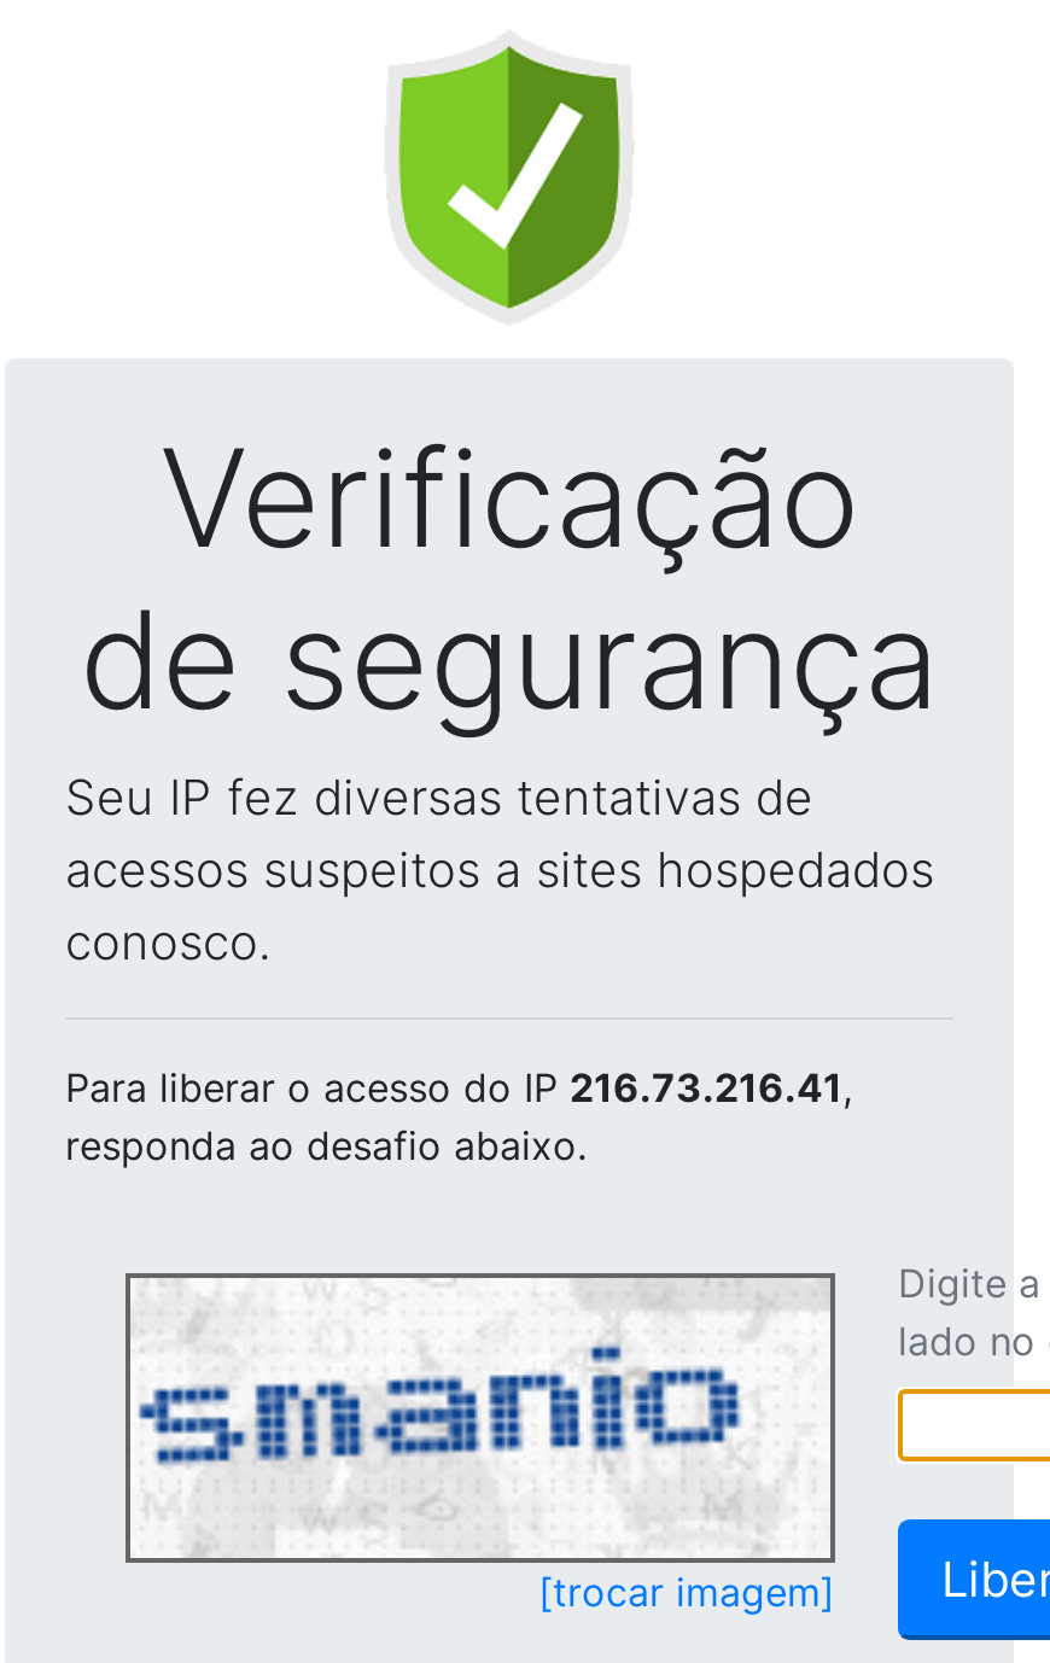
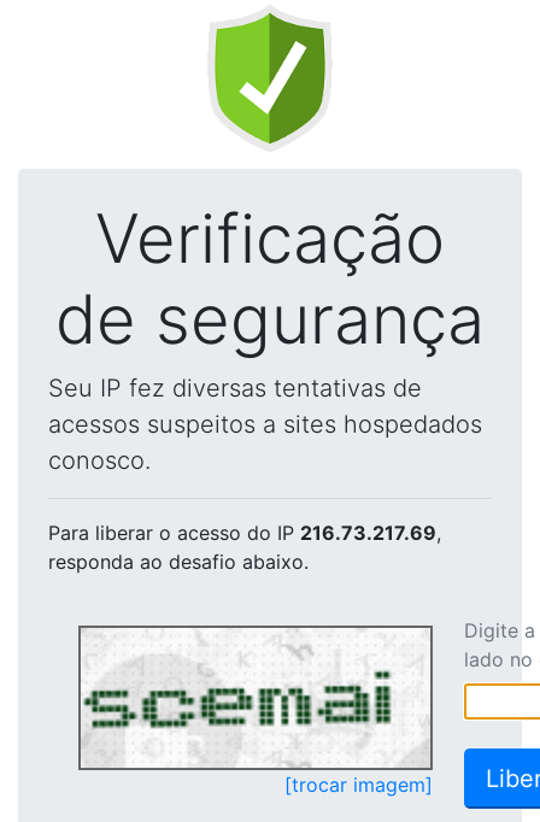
- Para liberar o acesso do IP 216.73.216.41,
+ Para liberar o acesso do IP 216.73.217.69,

- [image]
+ [image]
